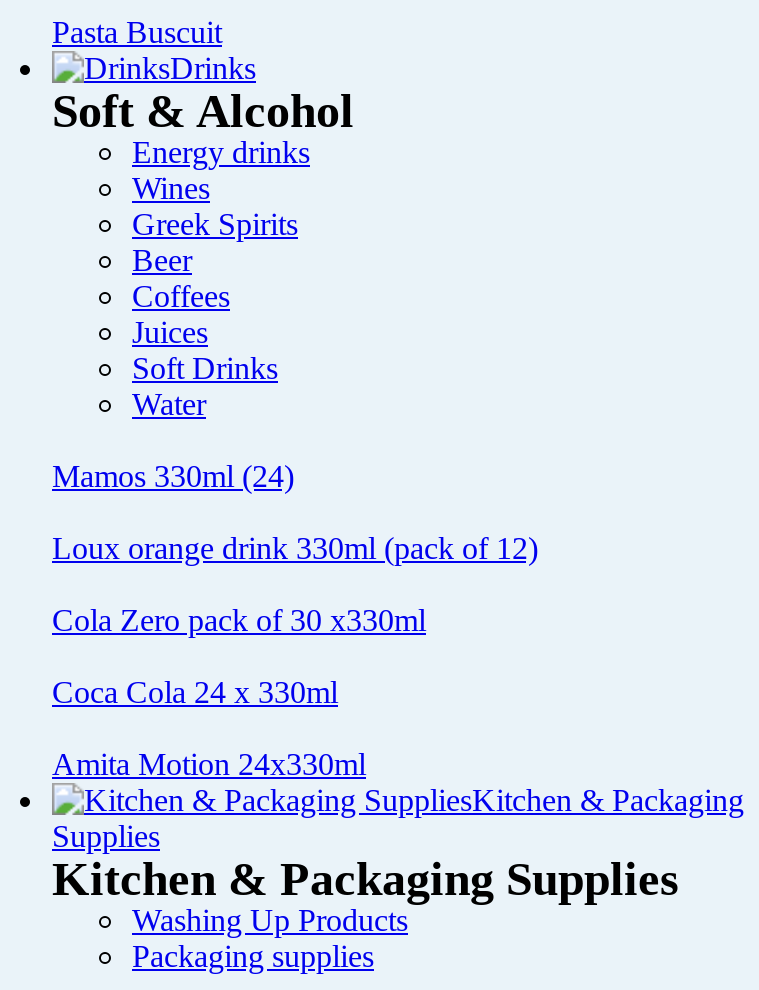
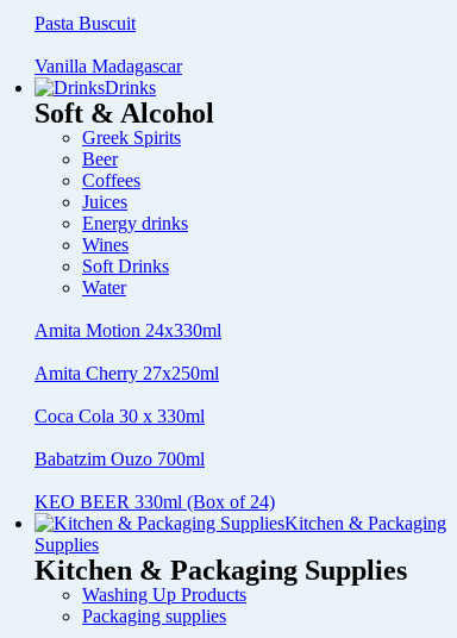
+ Vanilla Madagascar

moved down: Energy drinks | Wines

- Mamos 330ml (24)
- Loux orange drink 330ml (pack of 12)
- Cola Zero pack of 30 x330ml
- Coca Cola 24 x 330ml

moved up: Amita Motion 24x330ml

+ Amita Cherry 27x250ml
+ Coca Cola 30 x 330ml
+ Babatzim Ouzo 700ml
+ KEO BEER 330ml (Box of 24)
